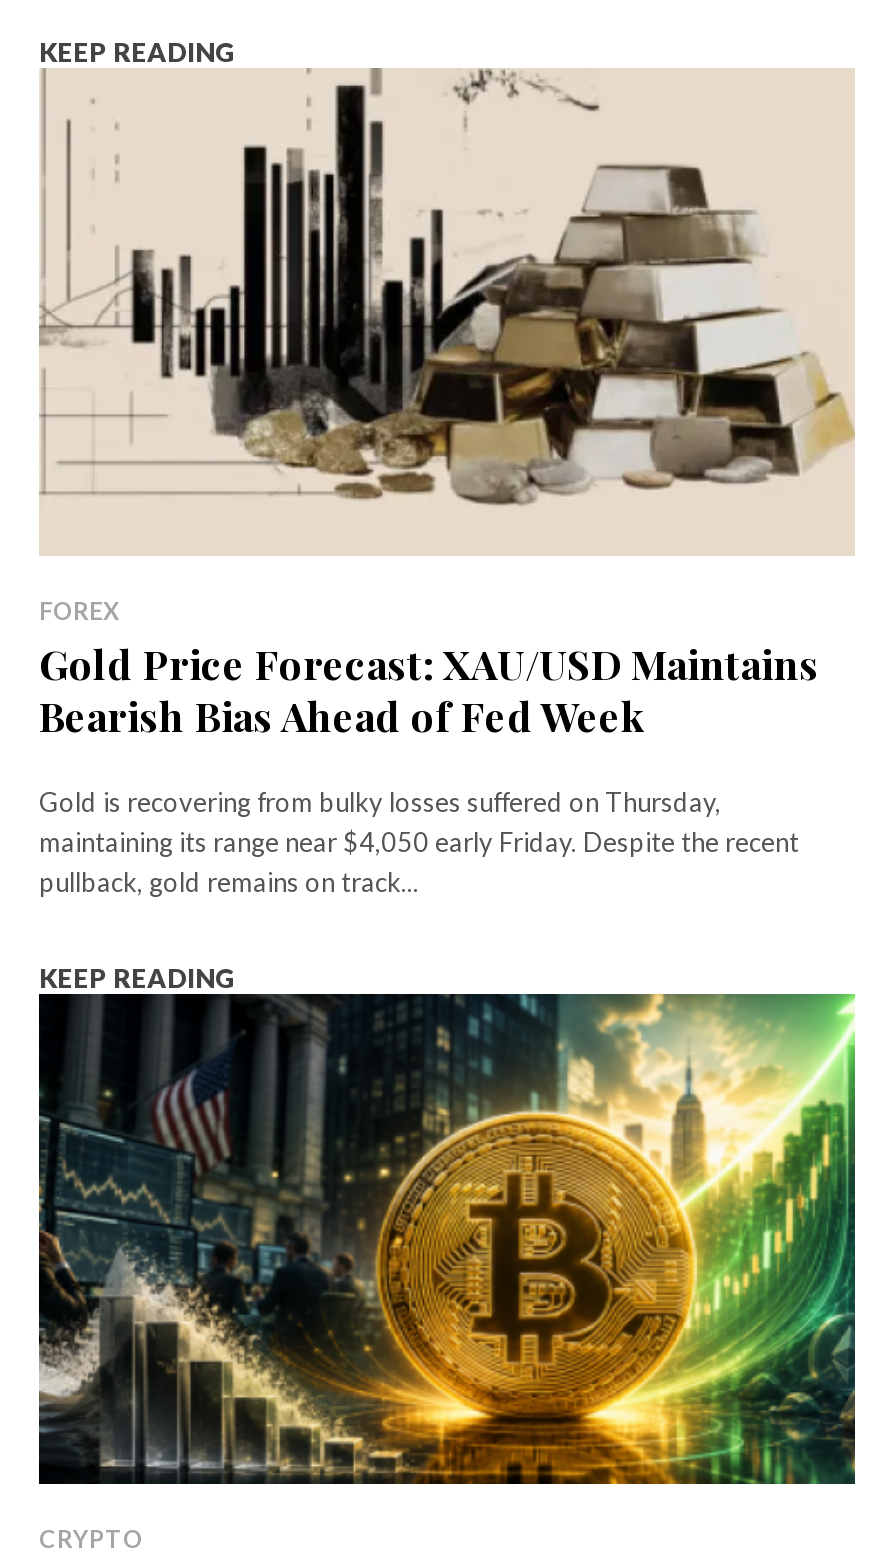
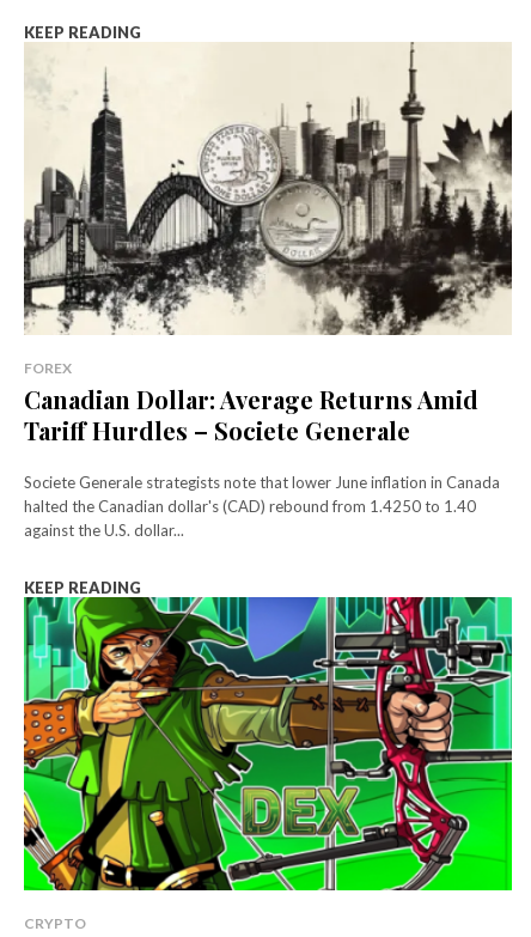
- [image]
- Gold Price Forecast: XAU/USD Maintains
- Bearish Bias Ahead of Fed Week
+ [image]
+ Canadian Dollar: Average Returns Amid
+ Tariff Hurdles – Societe Generale

- Gold is recovering from bulky losses suffered on Thursday,
- maintaining its range near $4,050 early Friday. Despite the recent
- pullback, gold remains on track...
+ Societe Generale strategists note that lower June inflation in Canada
+ halted the Canadian dollar's (CAD) rebound from 1.4250 to 1.40
+ against the U.S. dollar...

- [image]
+ [image]
